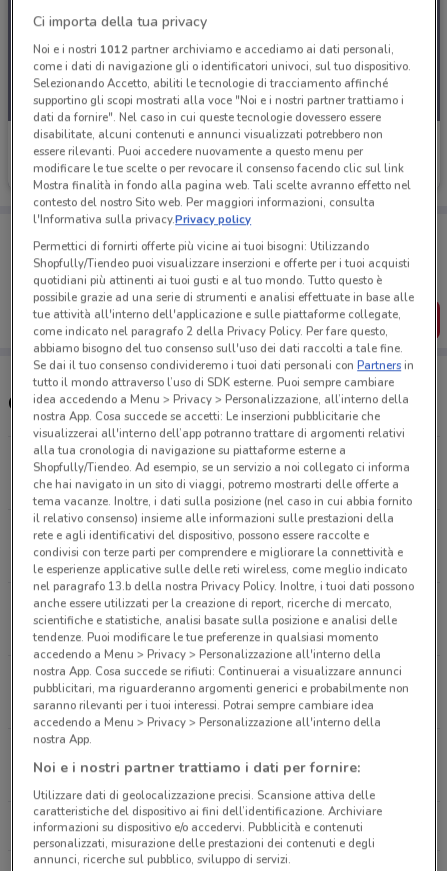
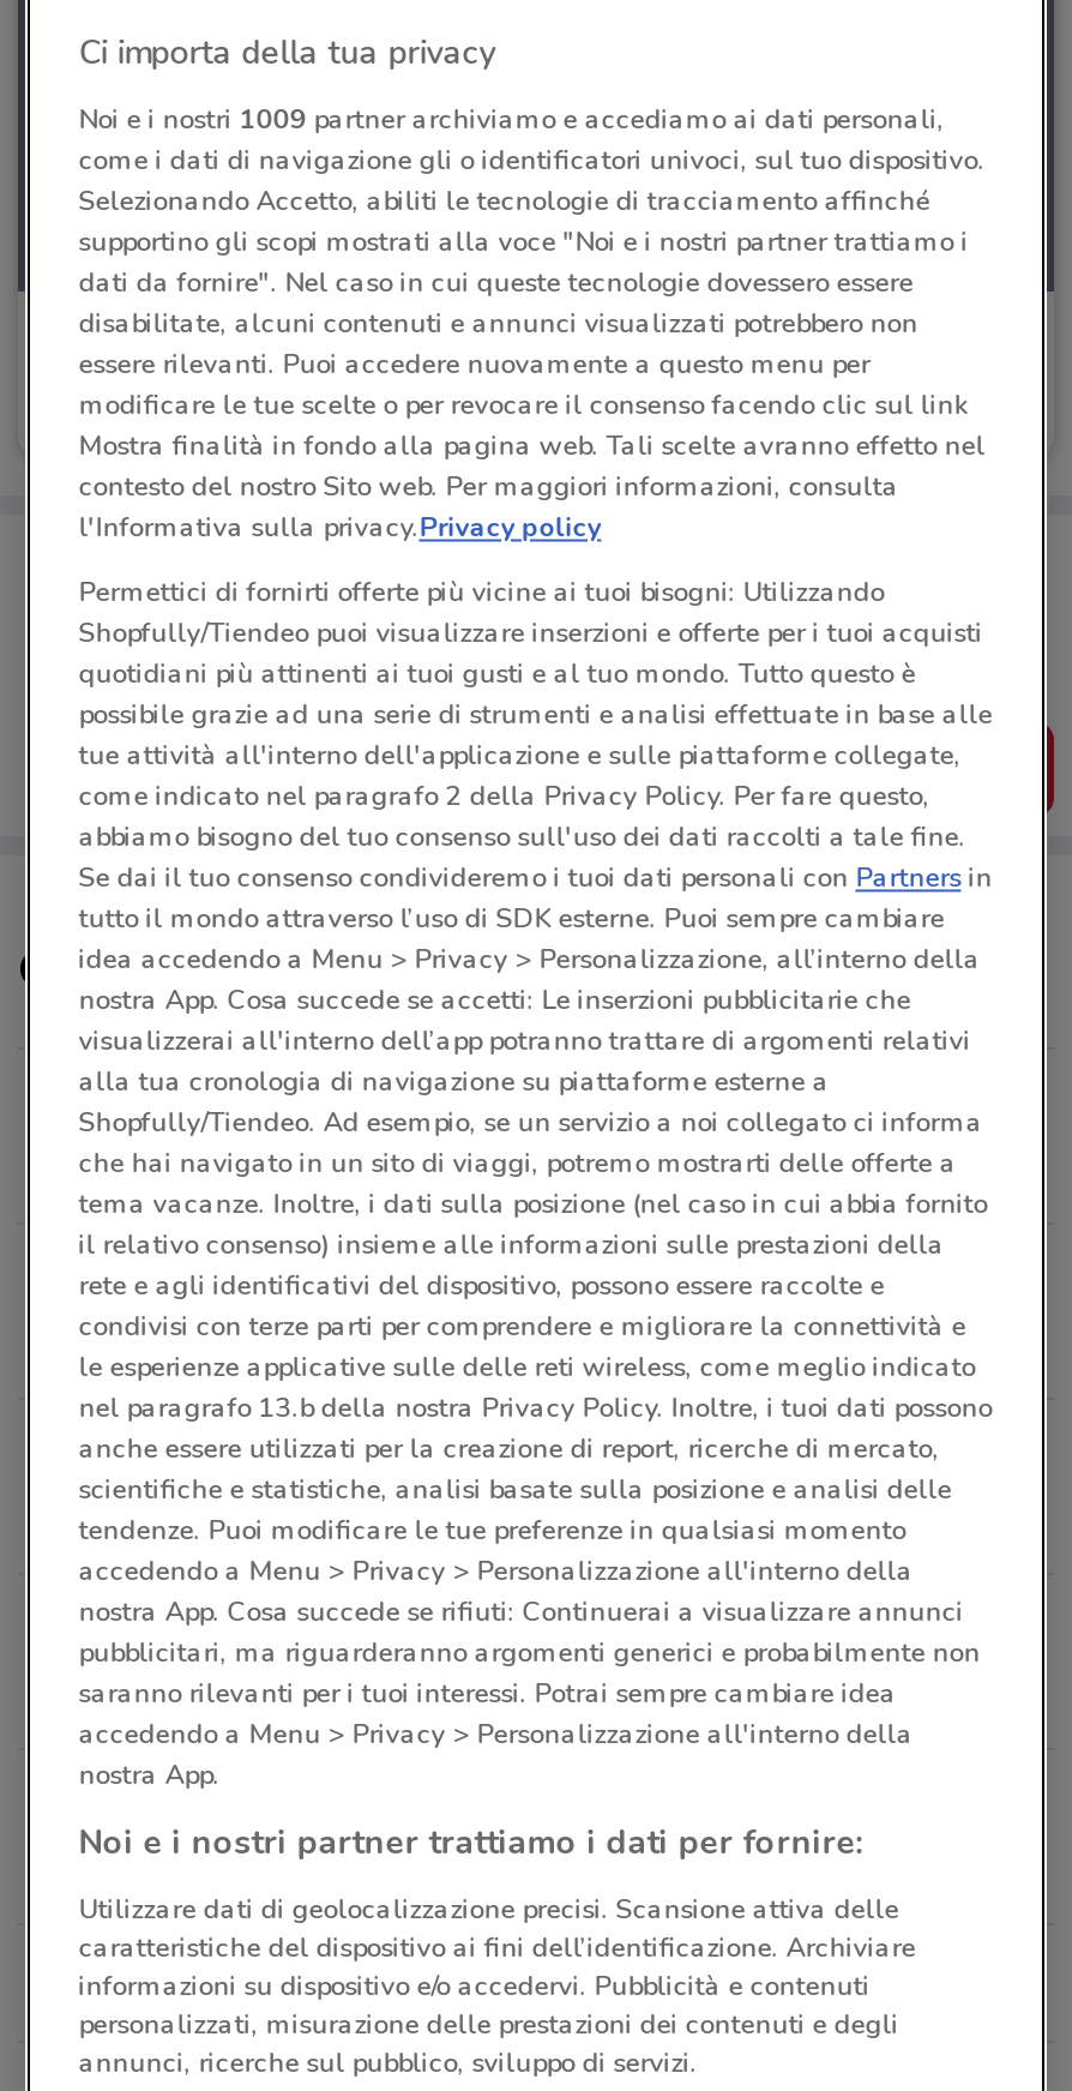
- Noi e i nostri 1012 partner archiviamo e accediamo ai dati personali,
+ Noi e i nostri 1009 partner archiviamo e accediamo ai dati personali,
